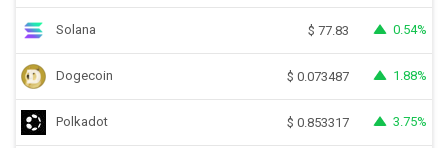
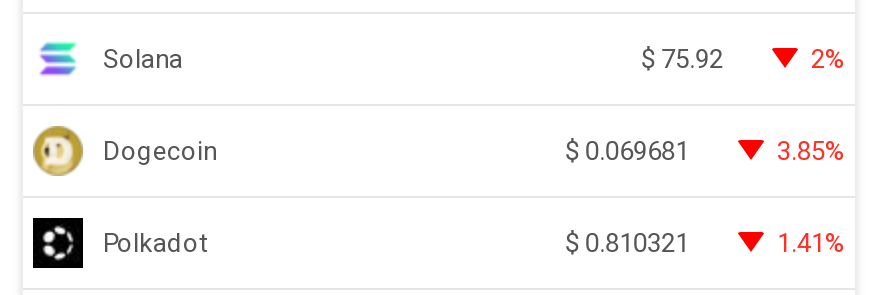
- $ 77.83
+ $ 75.92

- 0.54%
+ 2%

- $ 0.073487
+ $ 0.069681

- 1.88%
+ 3.85%

- $ 0.853317
+ $ 0.810321

- 3.75%
+ 1.41%
